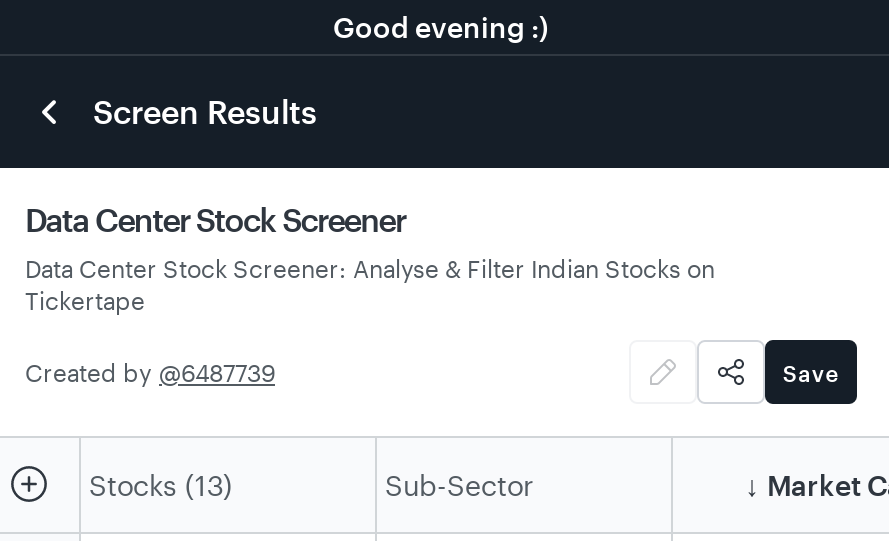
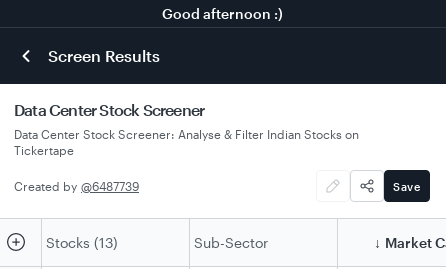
- Good evening :)
+ Good afternoon :)
